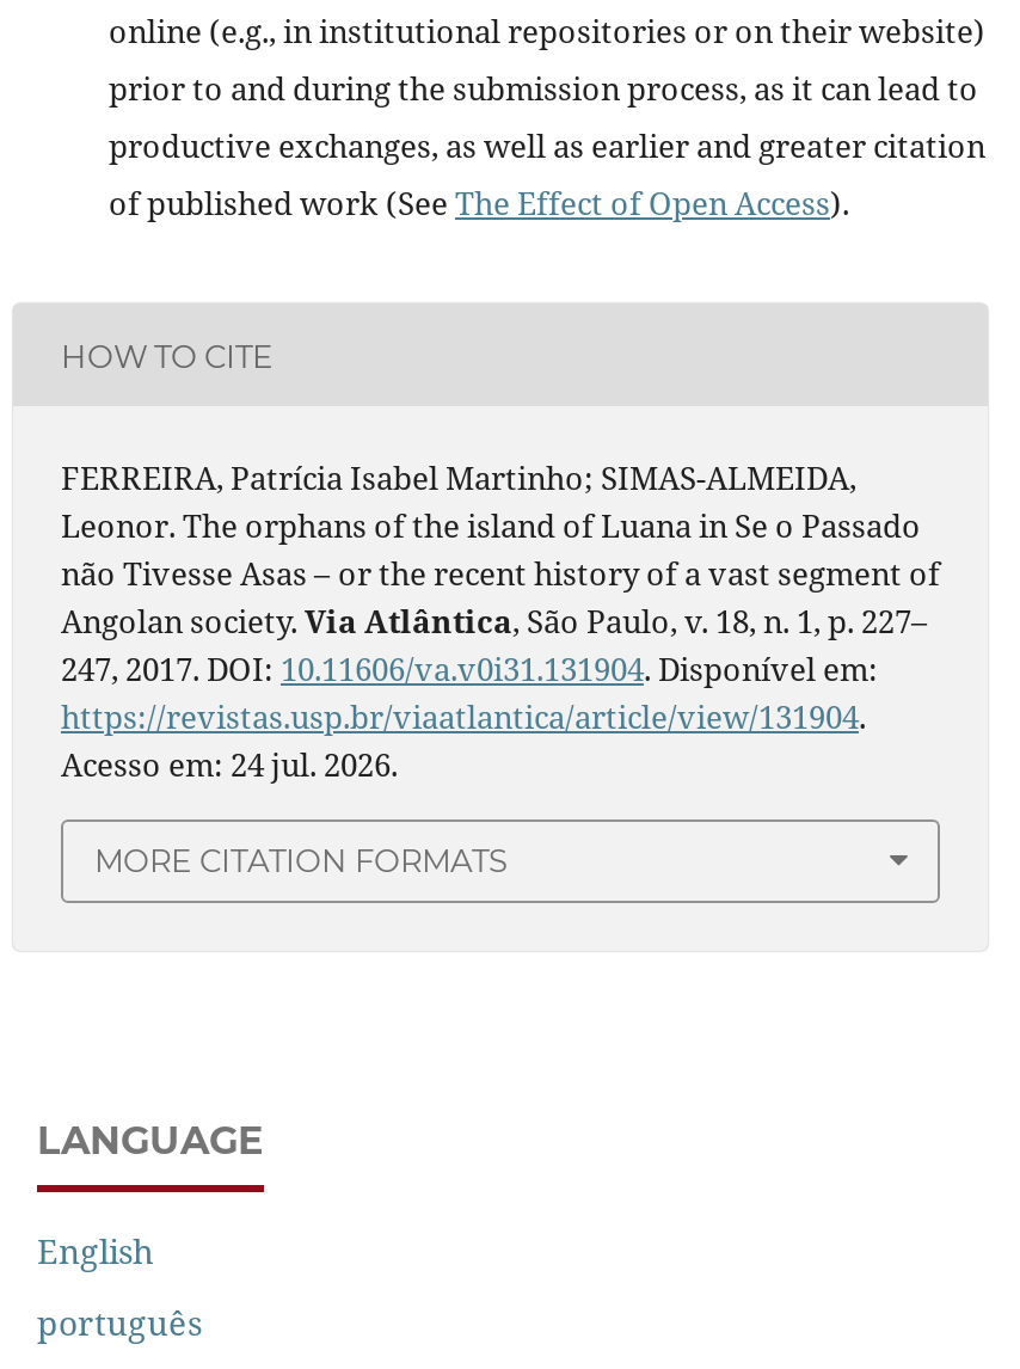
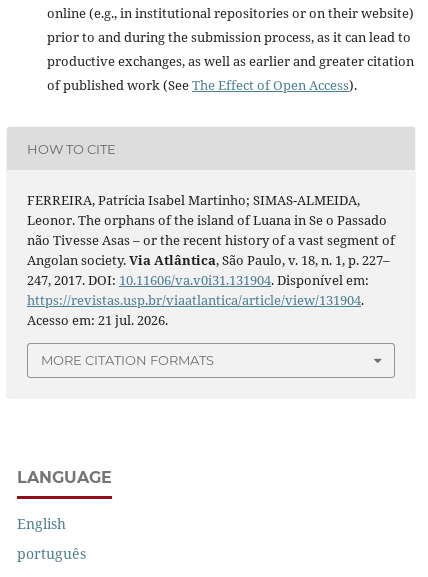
- Acesso em: 24 jul. 2026.
+ Acesso em: 21 jul. 2026.
